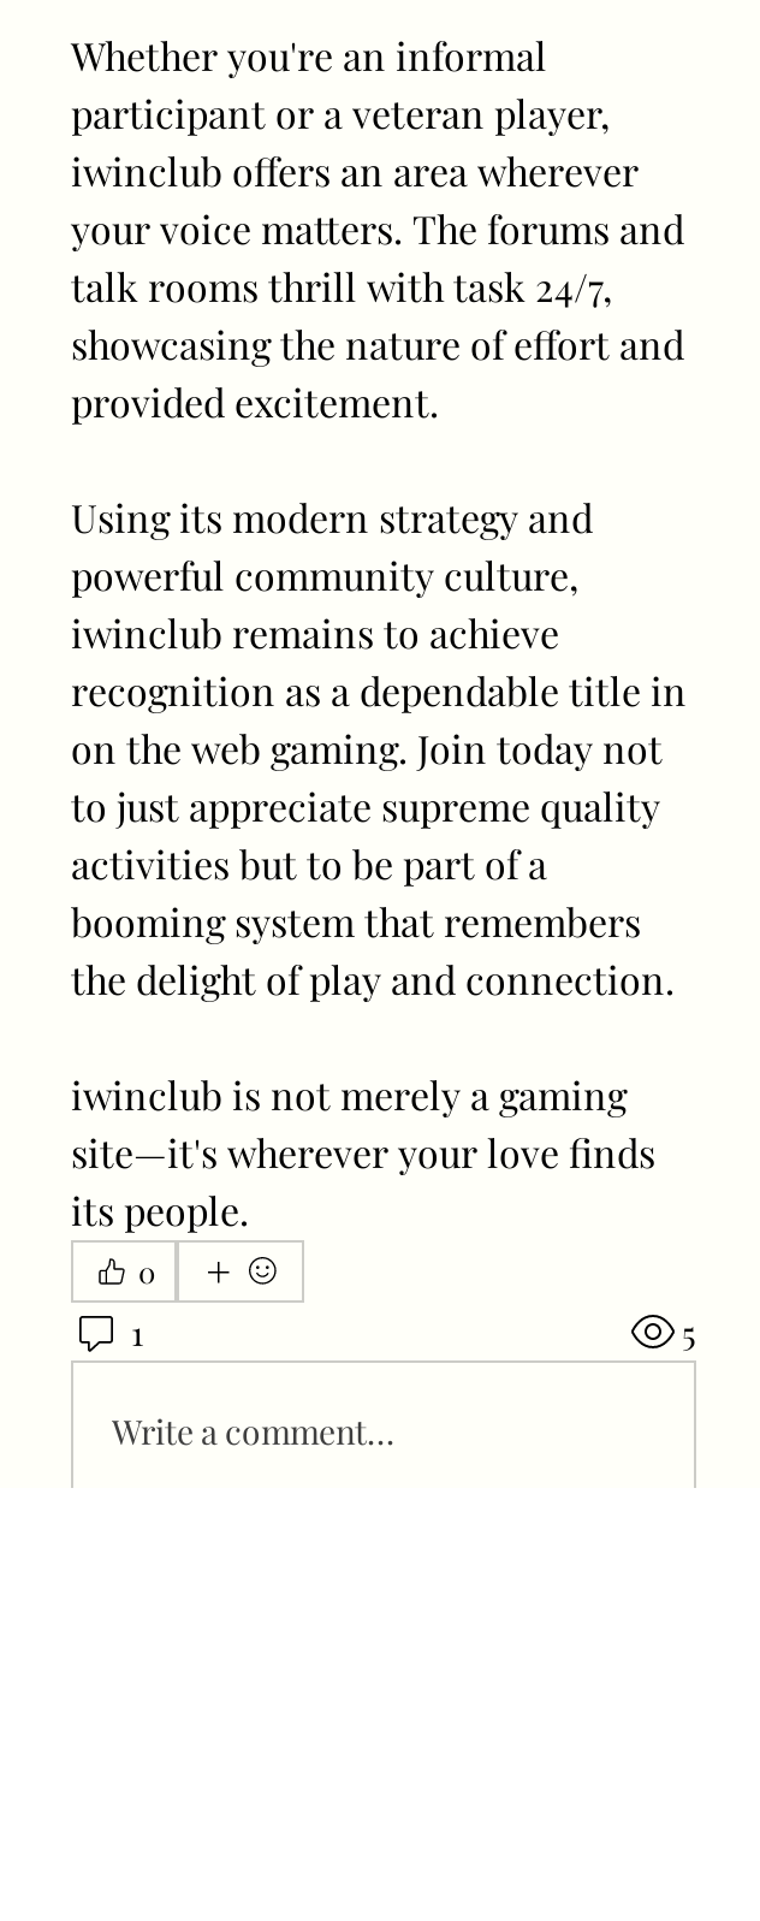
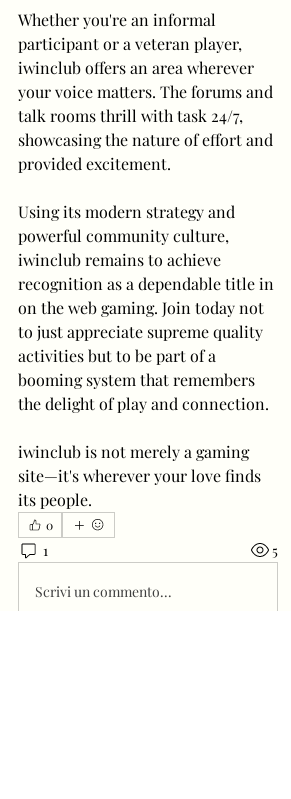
- Write a comment...
+ Scrivi un commento...
